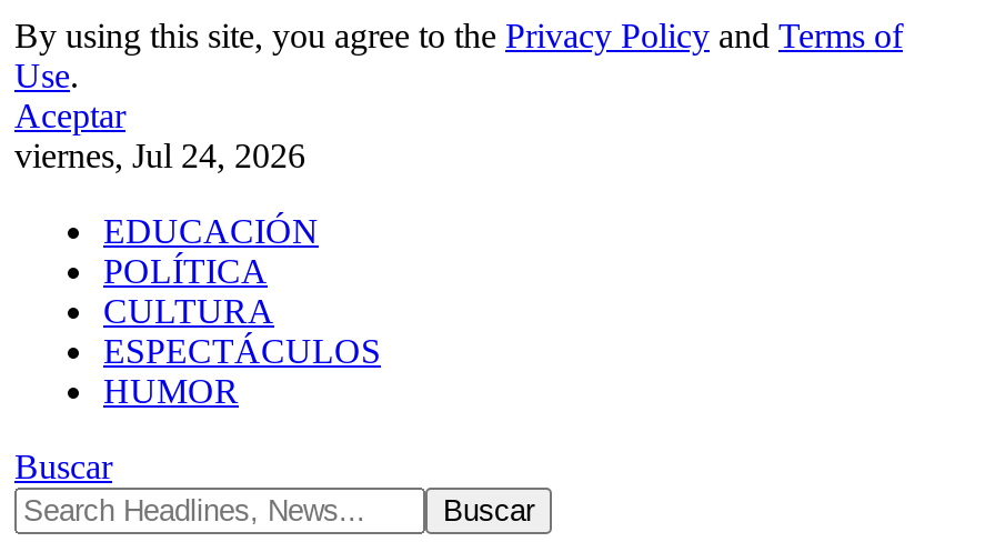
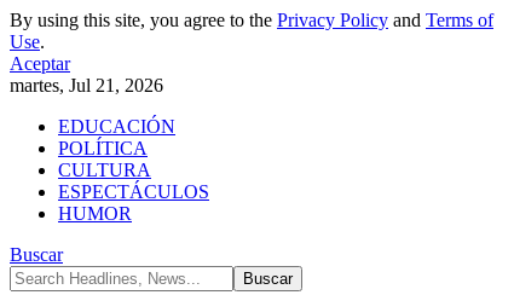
- viernes, Jul 24, 2026
+ martes, Jul 21, 2026
